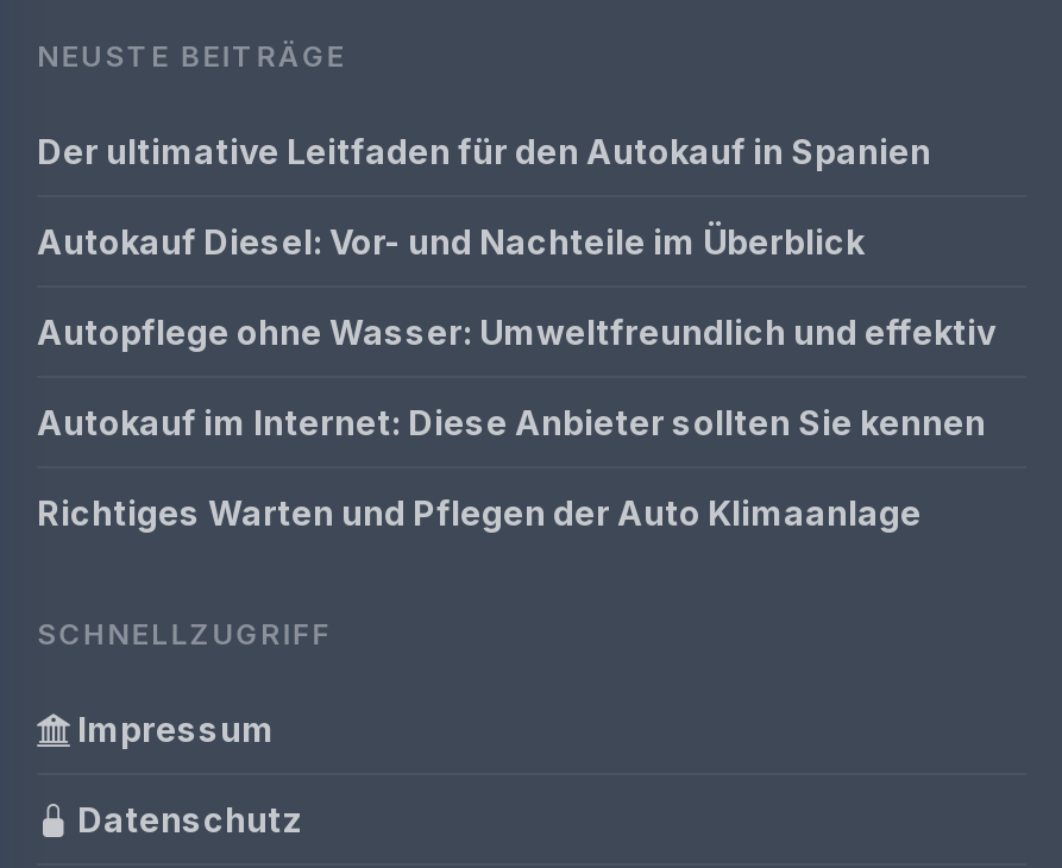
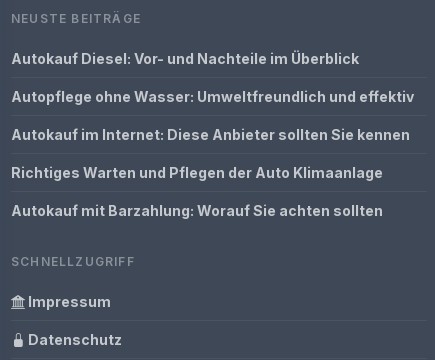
- Der ultimative Leitfaden für den Autokauf in Spanien

moved up: Autokauf Diesel: Vor- und Nachteile im Überblick | Autopflege ohne Wasser: Umweltfreundlich und effektiv | Autokauf im Internet: Diese Anbieter sollten Sie kennen | Richtiges Warten und Pflegen der Auto Klimaanlage

+ Autokauf mit Barzahlung: Worauf Sie achten sollten
